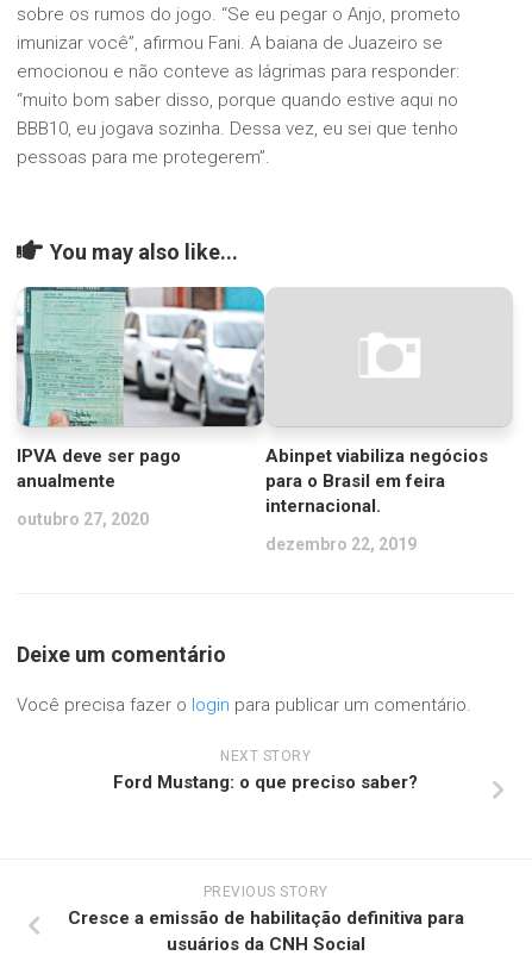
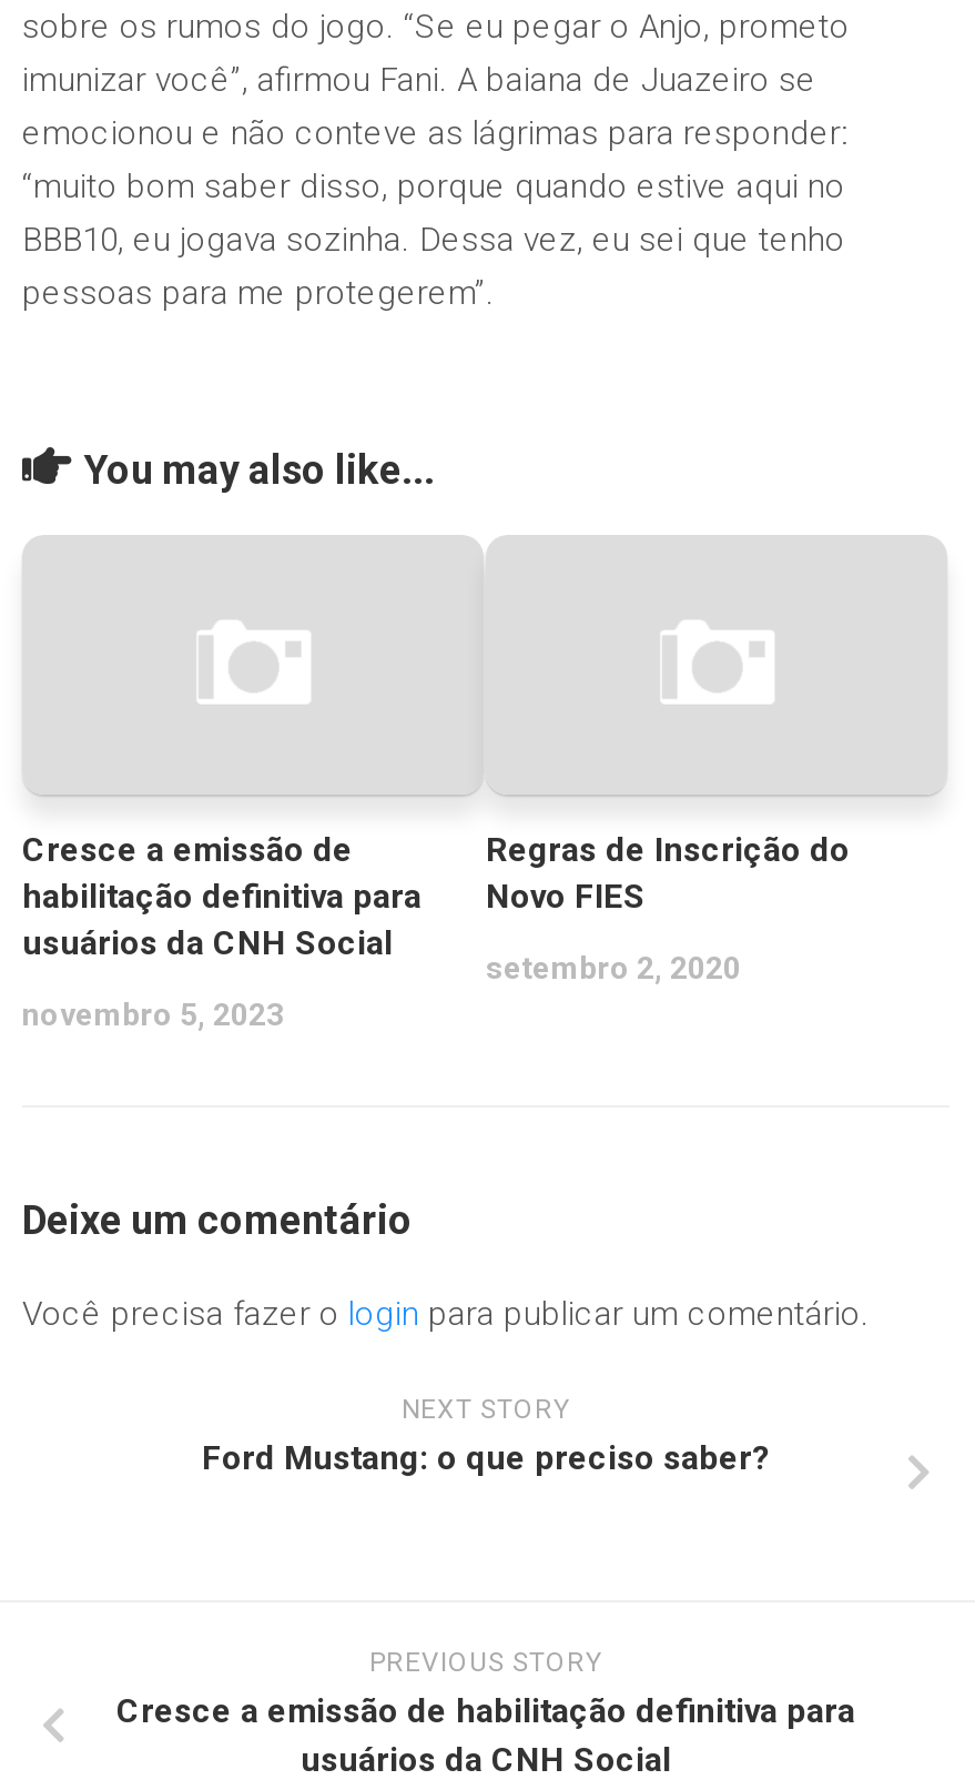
- [image]

- IPVA deve ser pago
- anualmente
+ Cresce a emissão de
+ habilitação definitiva para
+ usuários da CNH Social

- Abinpet viabiliza negócios
- para o Brasil em feira
- internacional.
+ Regras de Inscrição do
+ Novo FIES

- outubro 27, 2020
+ novembro 5, 2023

- dezembro 22, 2019
+ setembro 2, 2020
